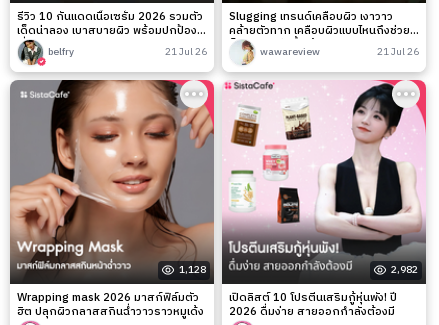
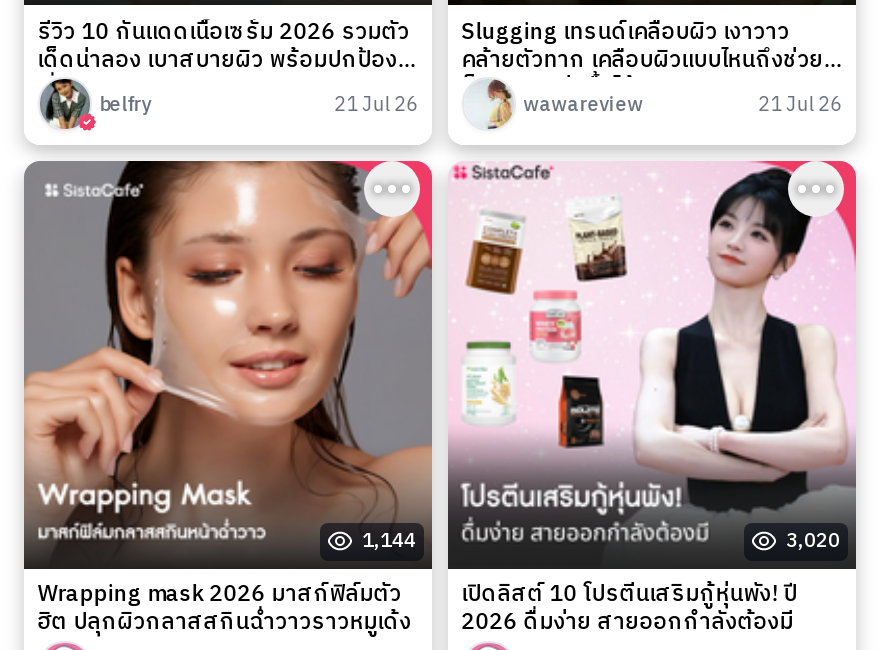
- 1,128
+ 1,144

- 2,982
+ 3,020
